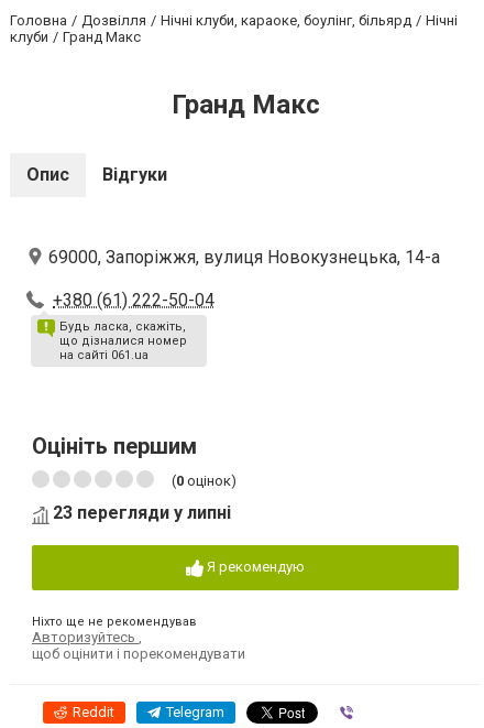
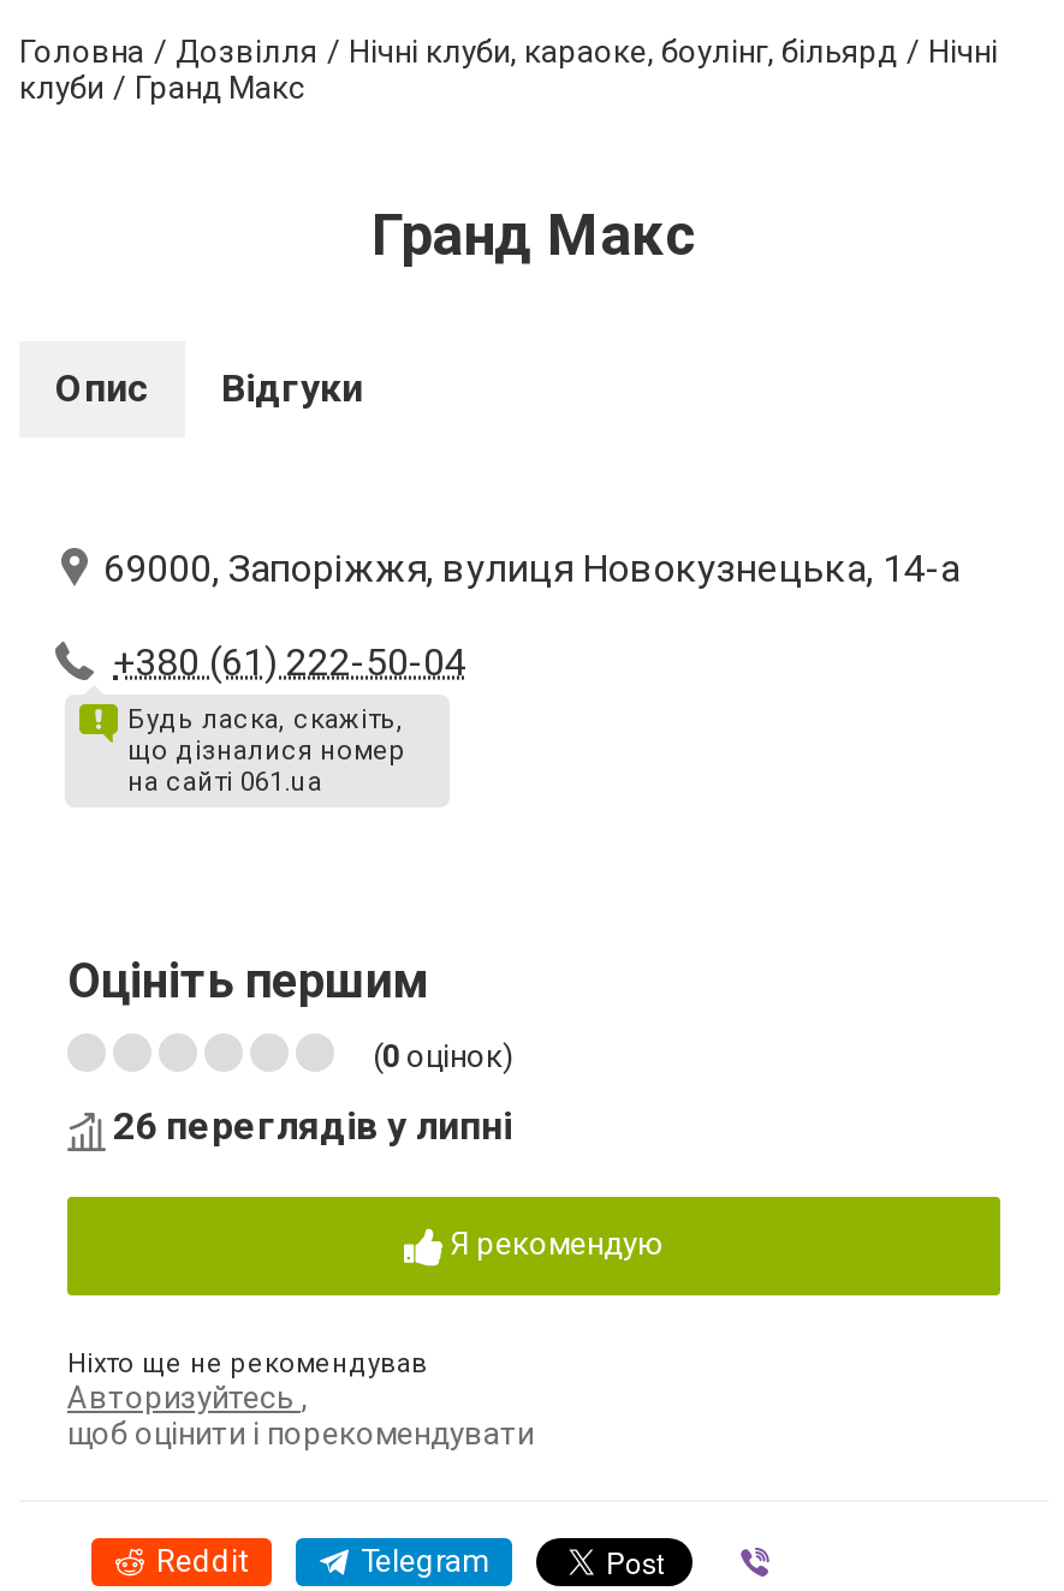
- 23 перегляди у липні
+ 26 переглядів у липні
